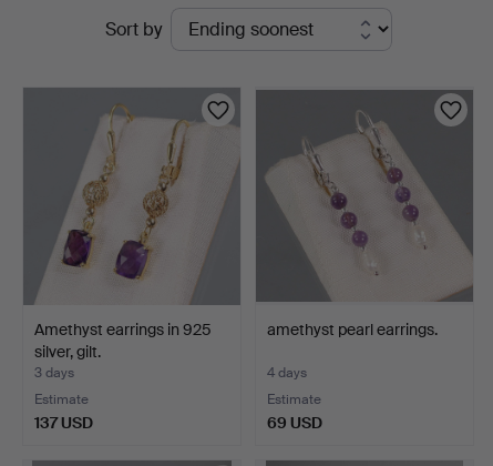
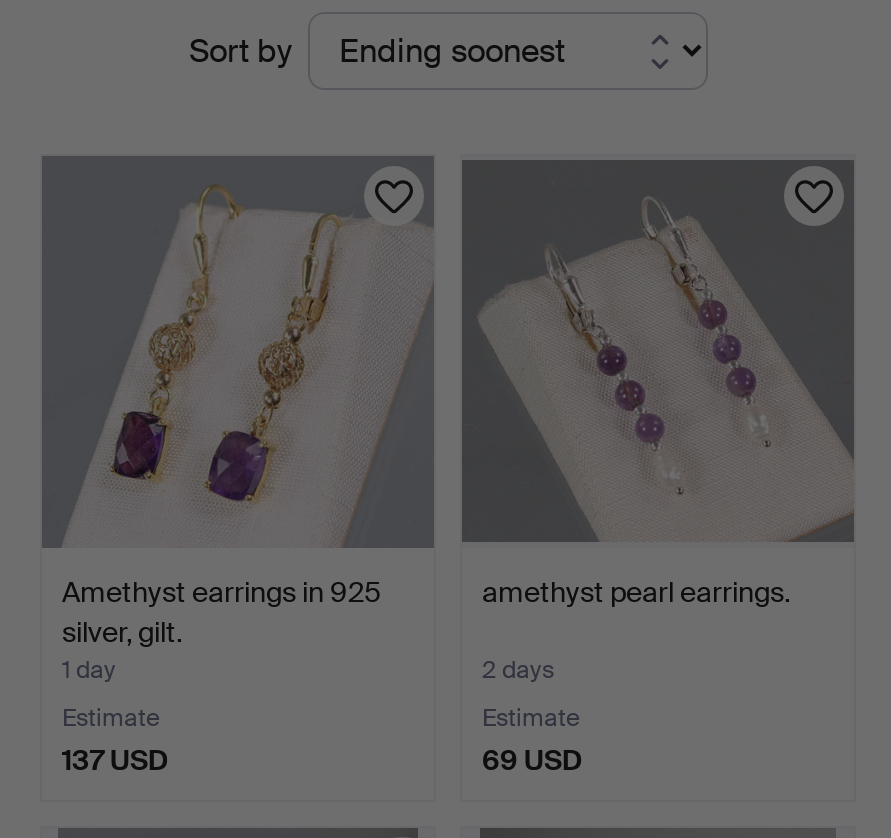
- 3 days
+ 1 day

- 4 days
+ 2 days
